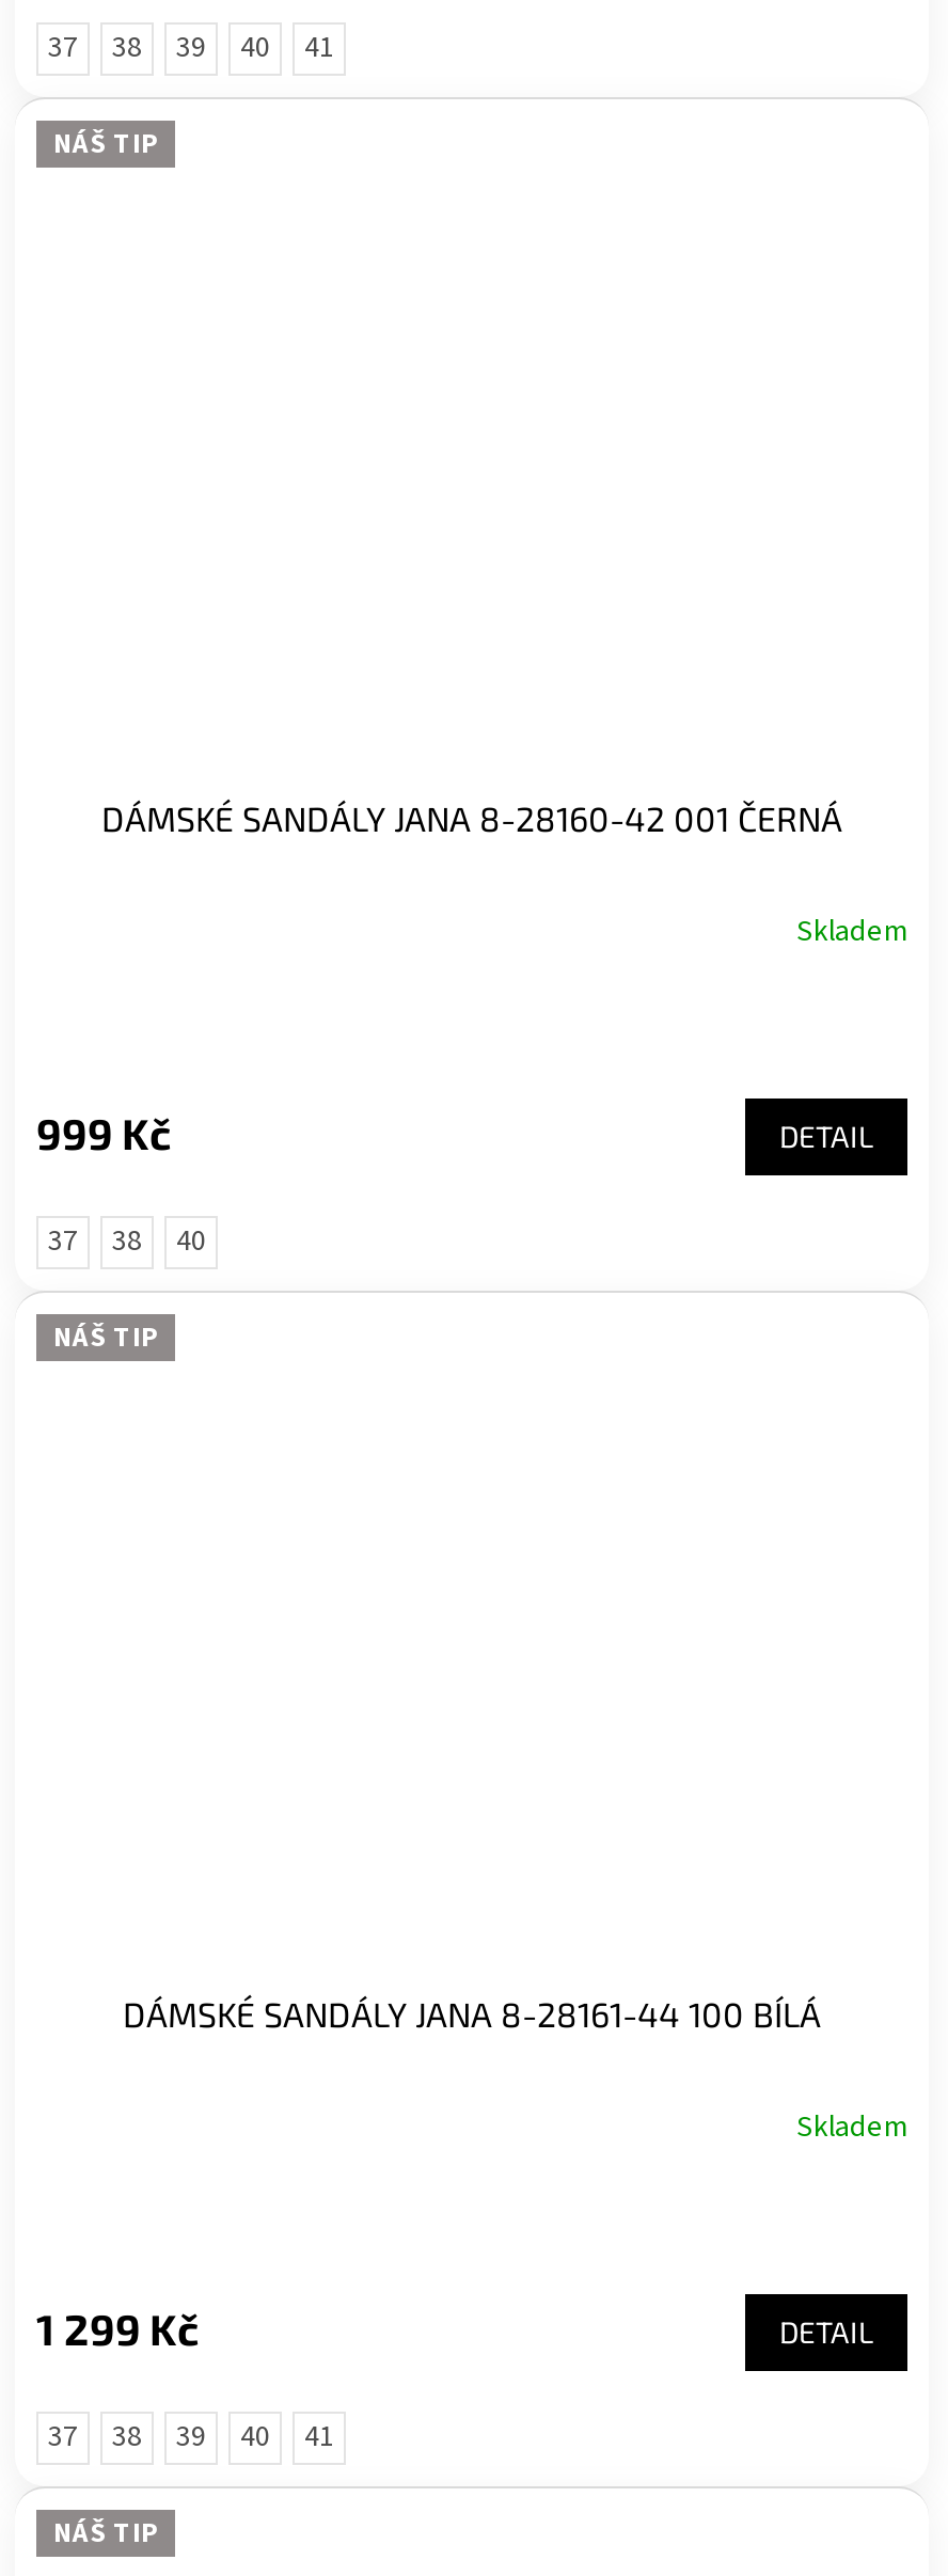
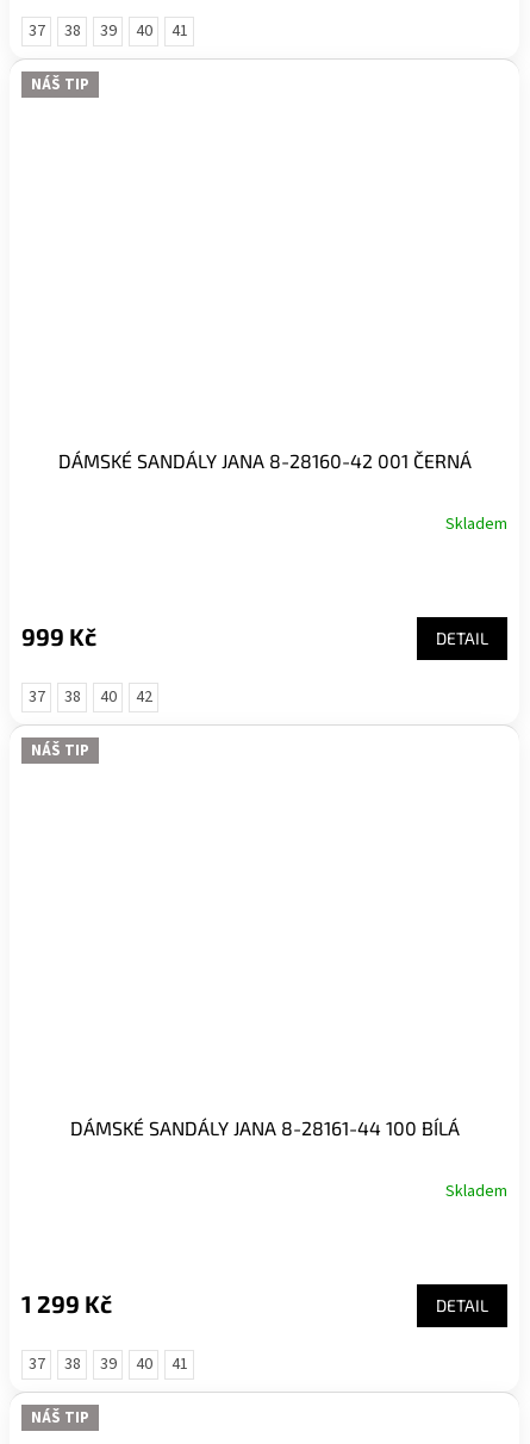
+ 42
